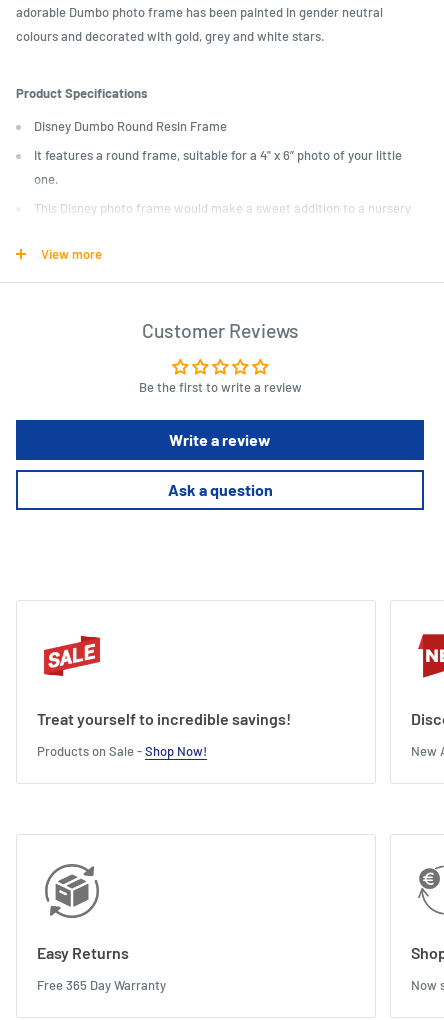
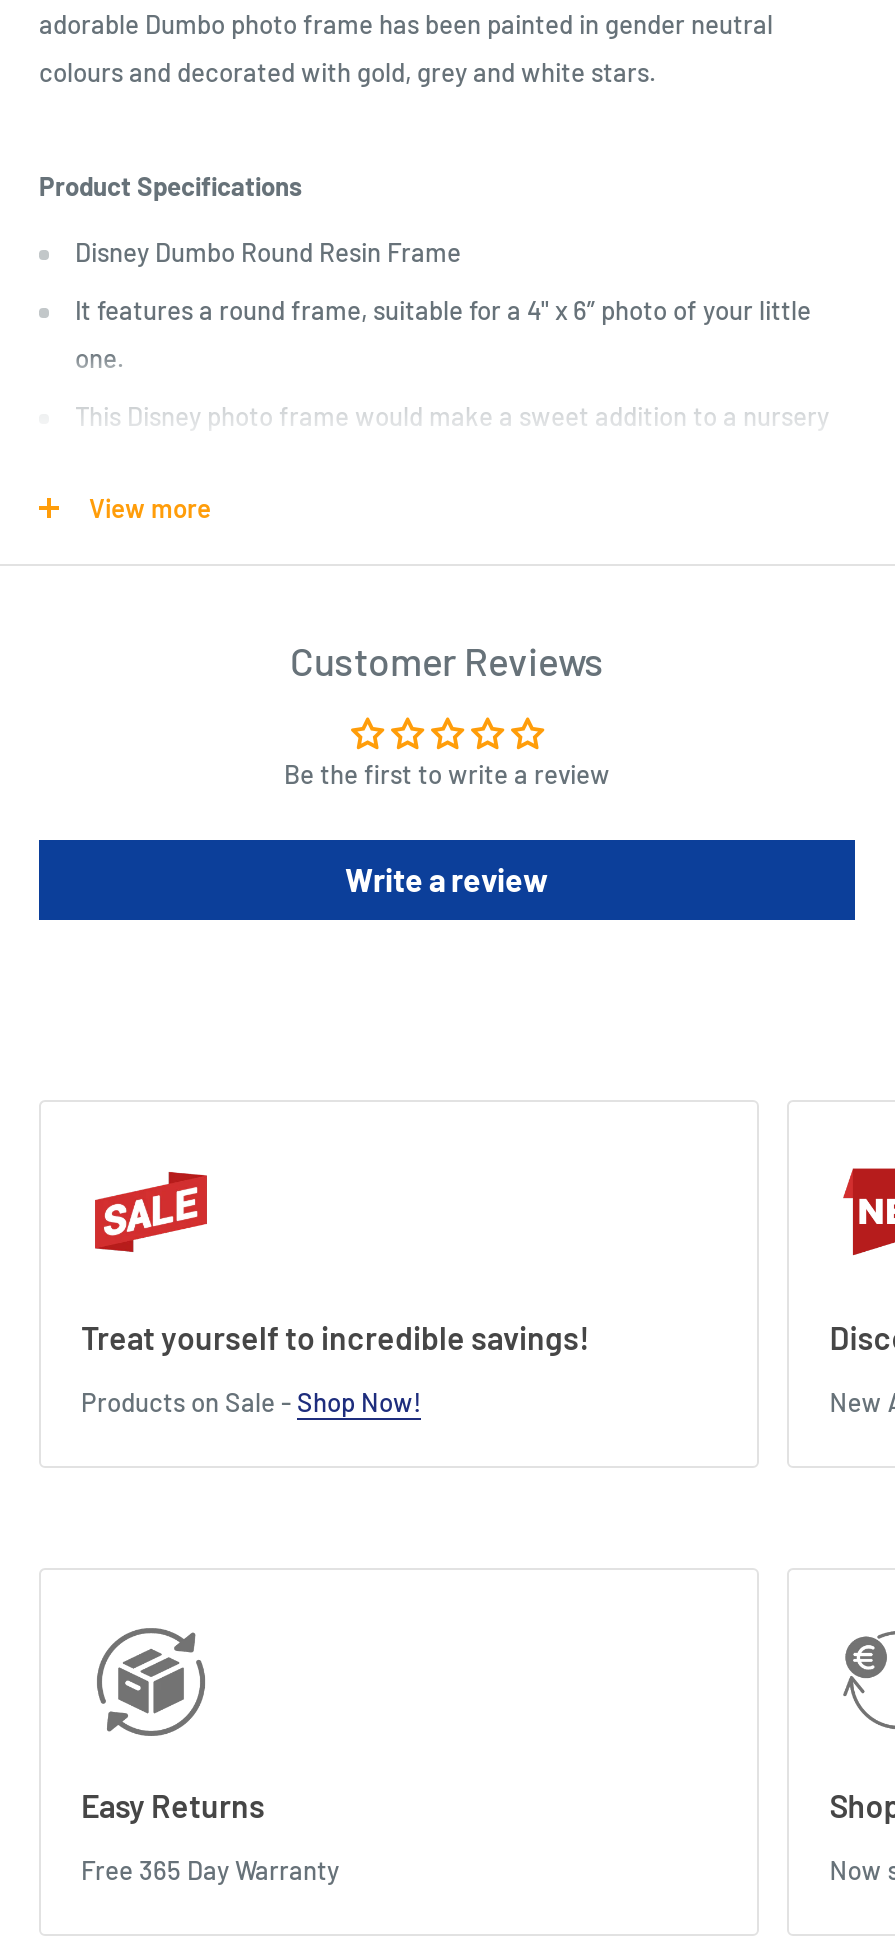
- Ask a question
